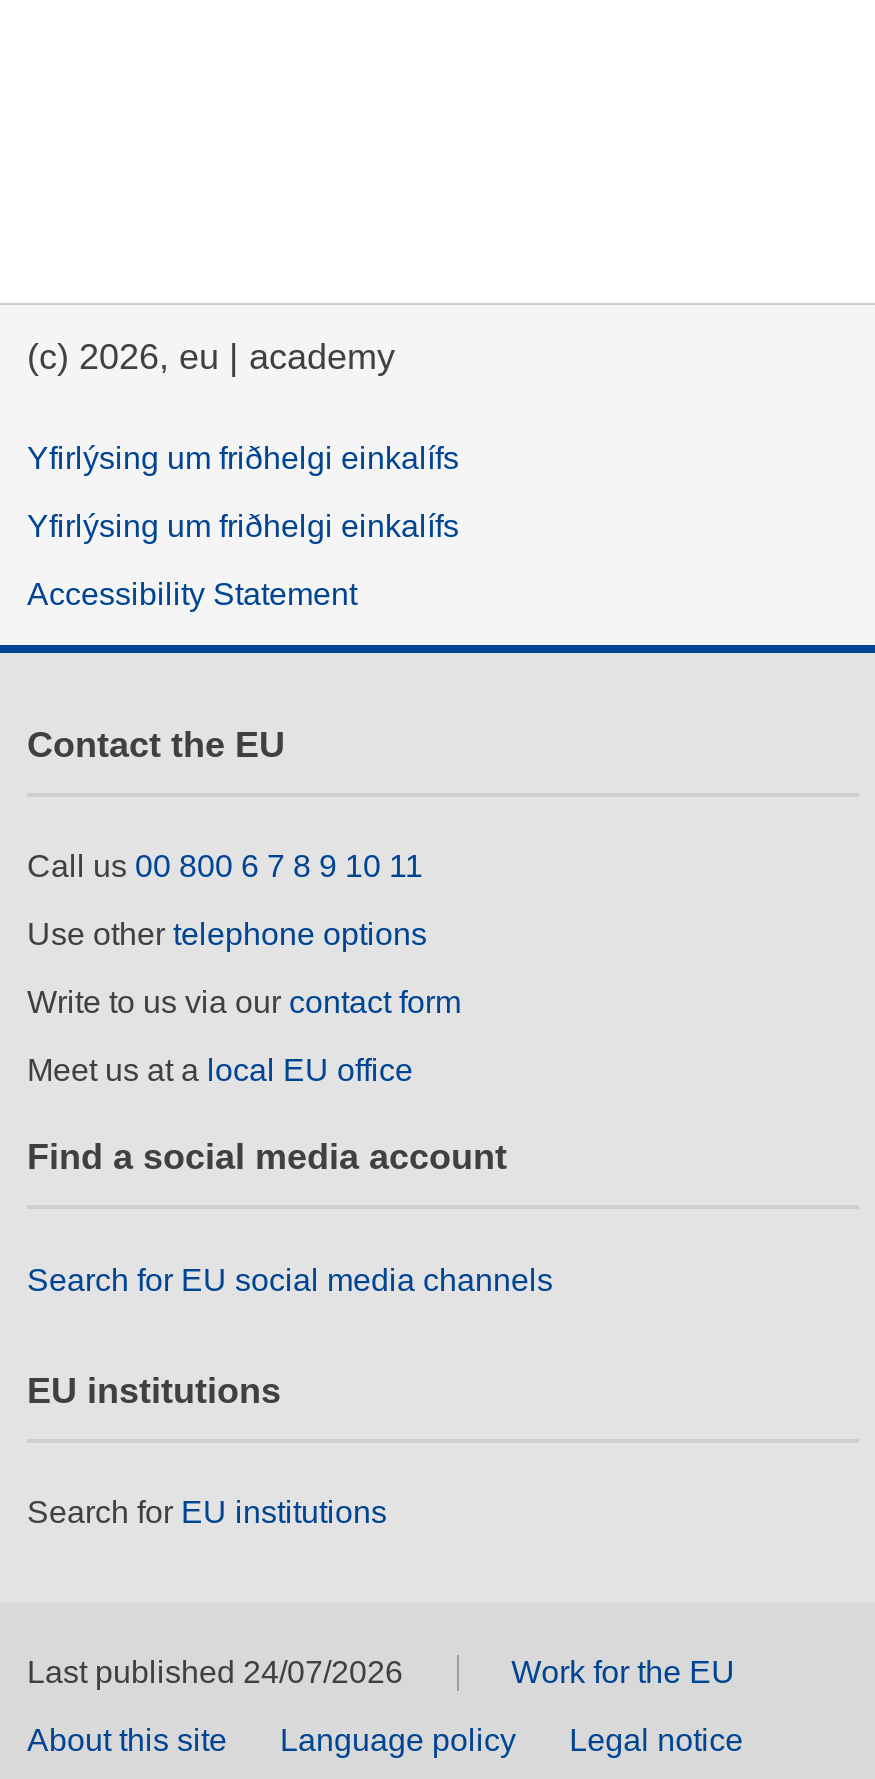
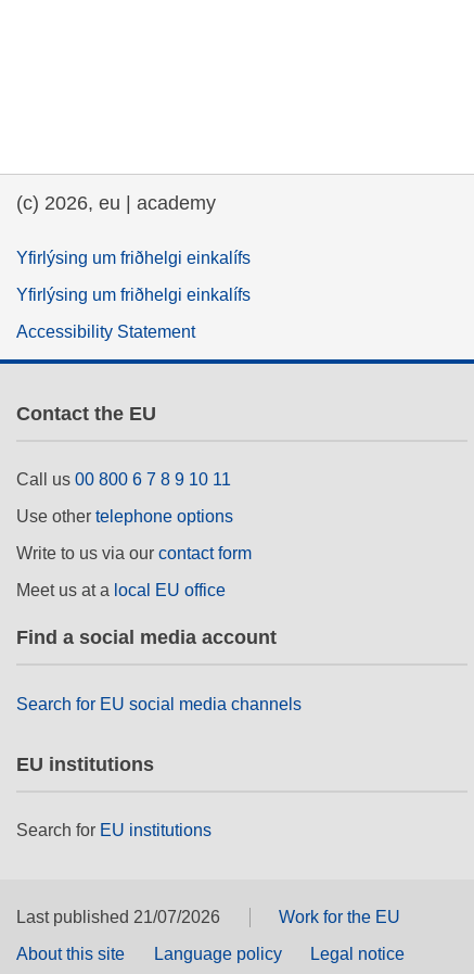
- Last published 24/07/2026
+ Last published 21/07/2026
